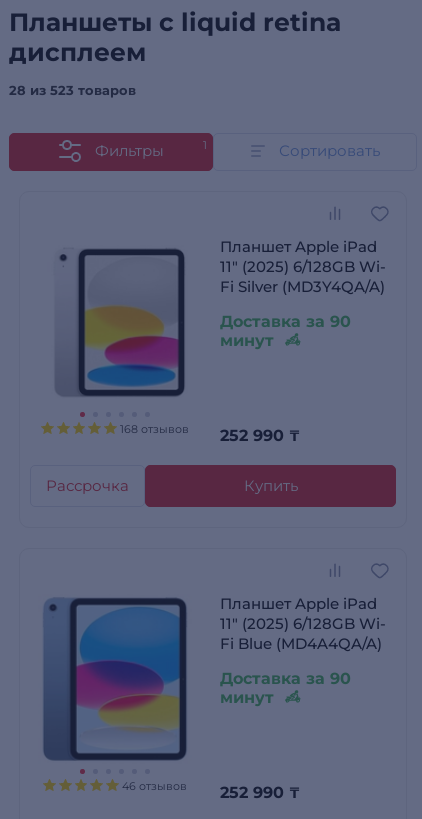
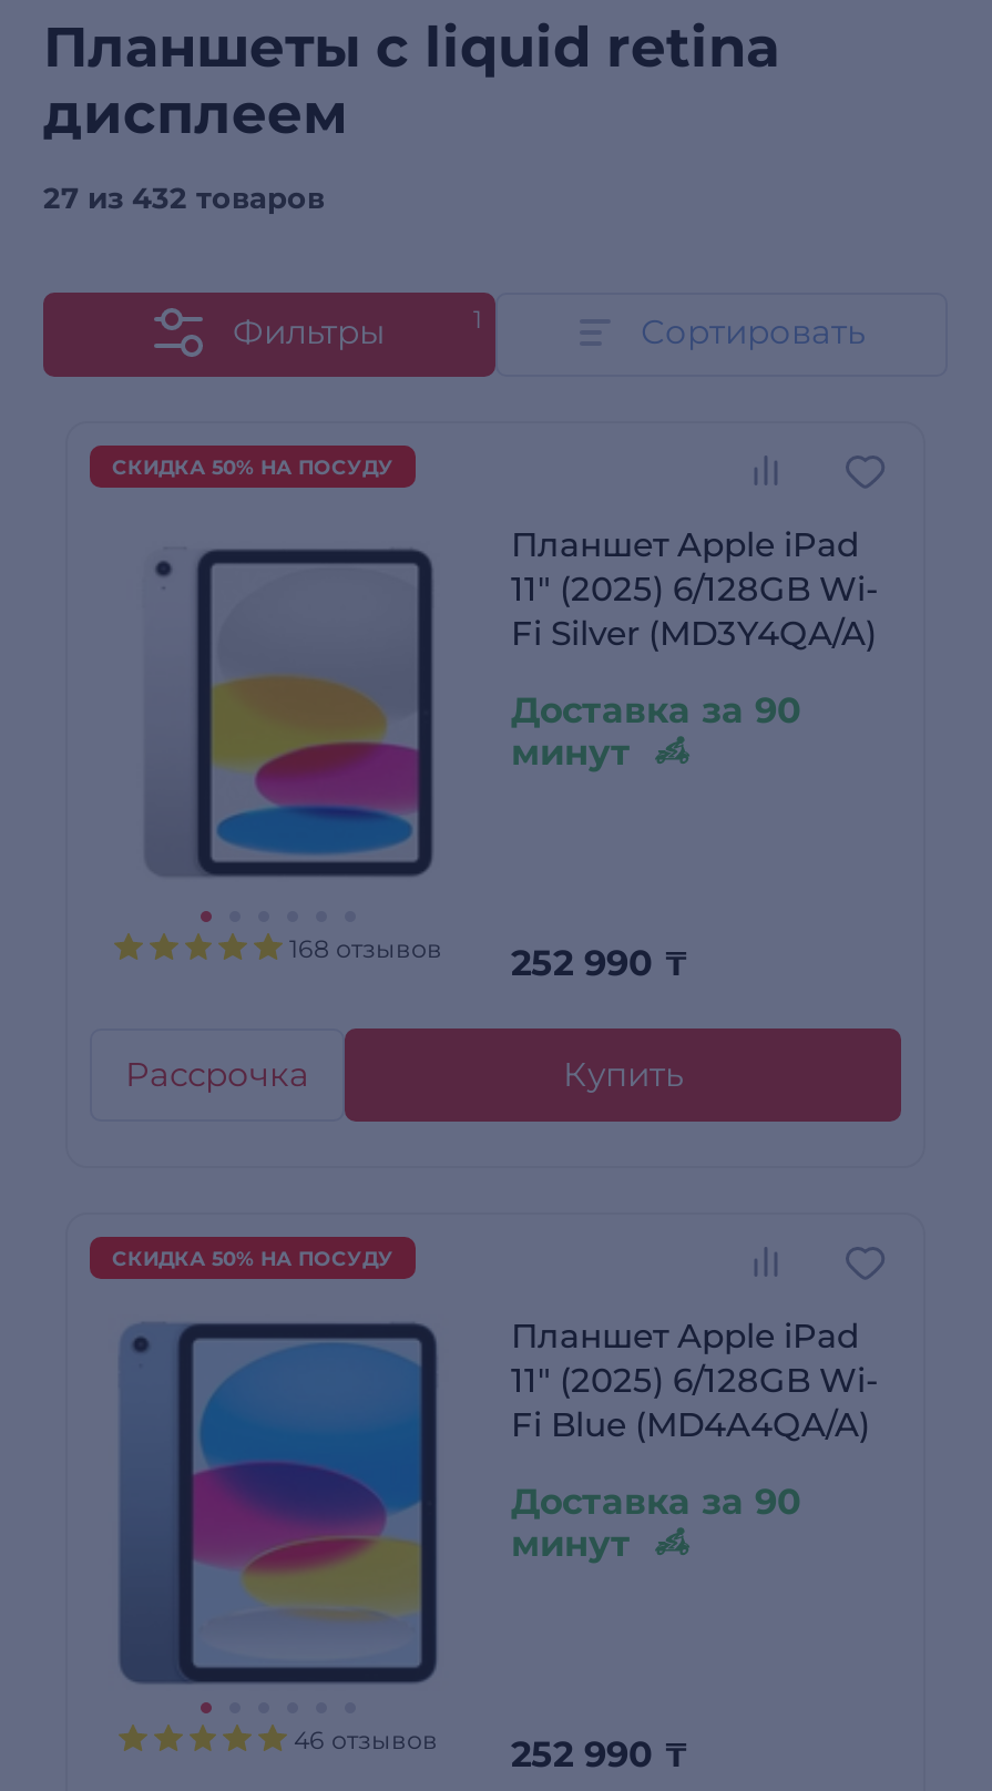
- 28 из 523 товаров
+ 27 из 432 товаров

+ СКИДКА 50% НА ПОСУДУ

+ СКИДКА 50% НА ПОСУДУ
